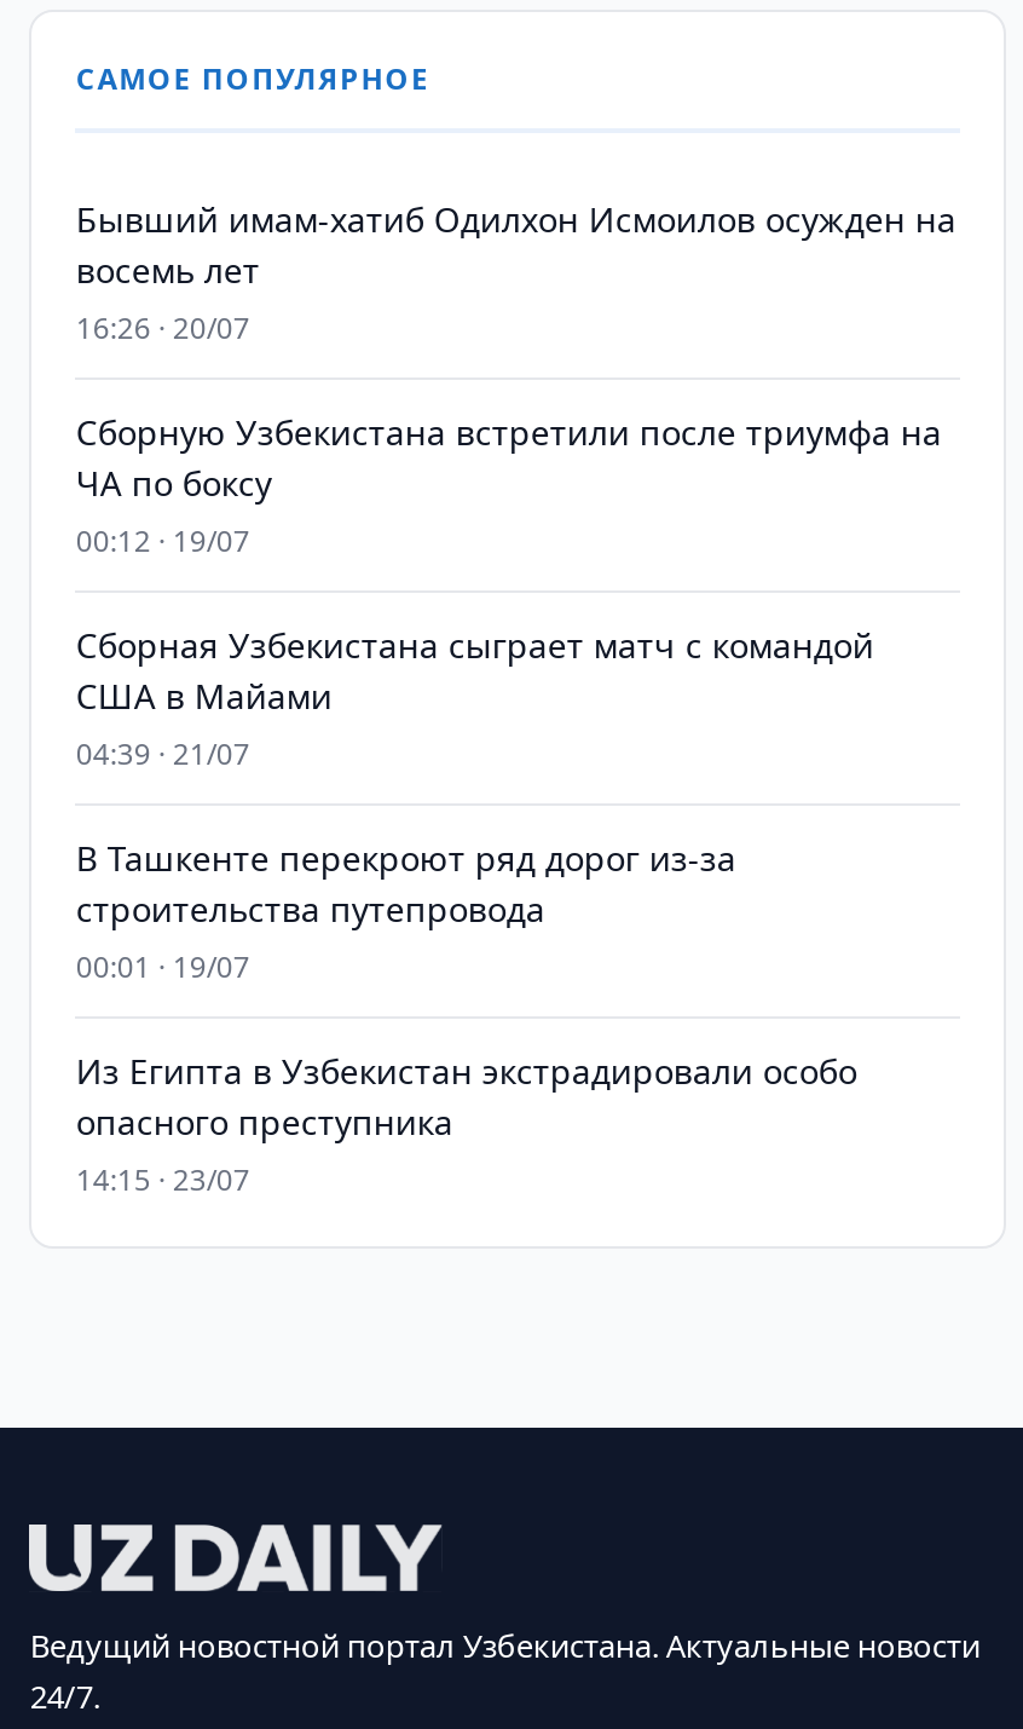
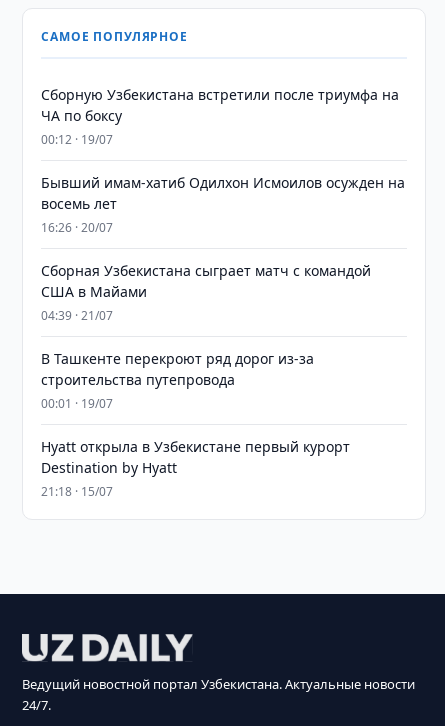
moved down: Бывший имам-хатиб Одилхон Исмоилов осужден на | восемь лет | 16:26 · 20/07

moved up: Сборную Узбекистана встретили после триумфа на | ЧА по боксу | 00:12 · 19/07

- Из Египта в Узбекистан экстрадировали особо
- опасного преступника
- 14:15 · 23/07
+ Hyatt открыла в Узбекистане первый курорт
+ Destination by Hyatt
+ 21:18 · 15/07
